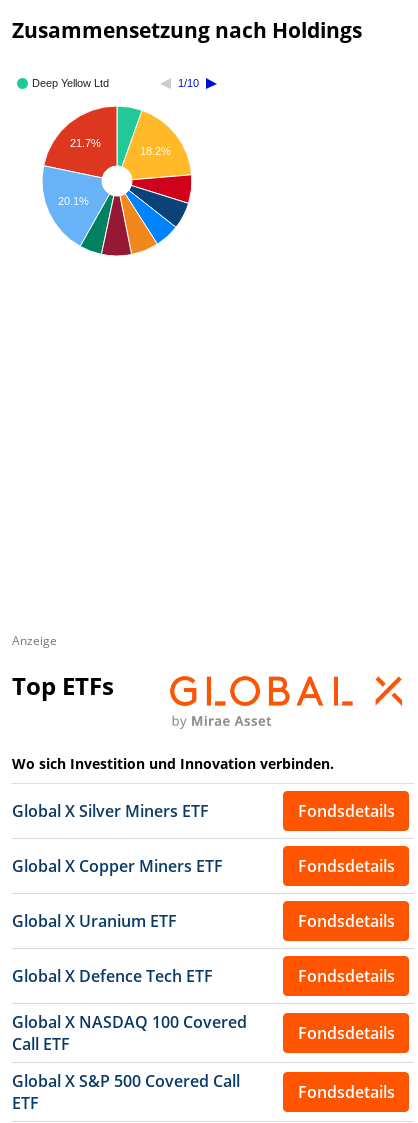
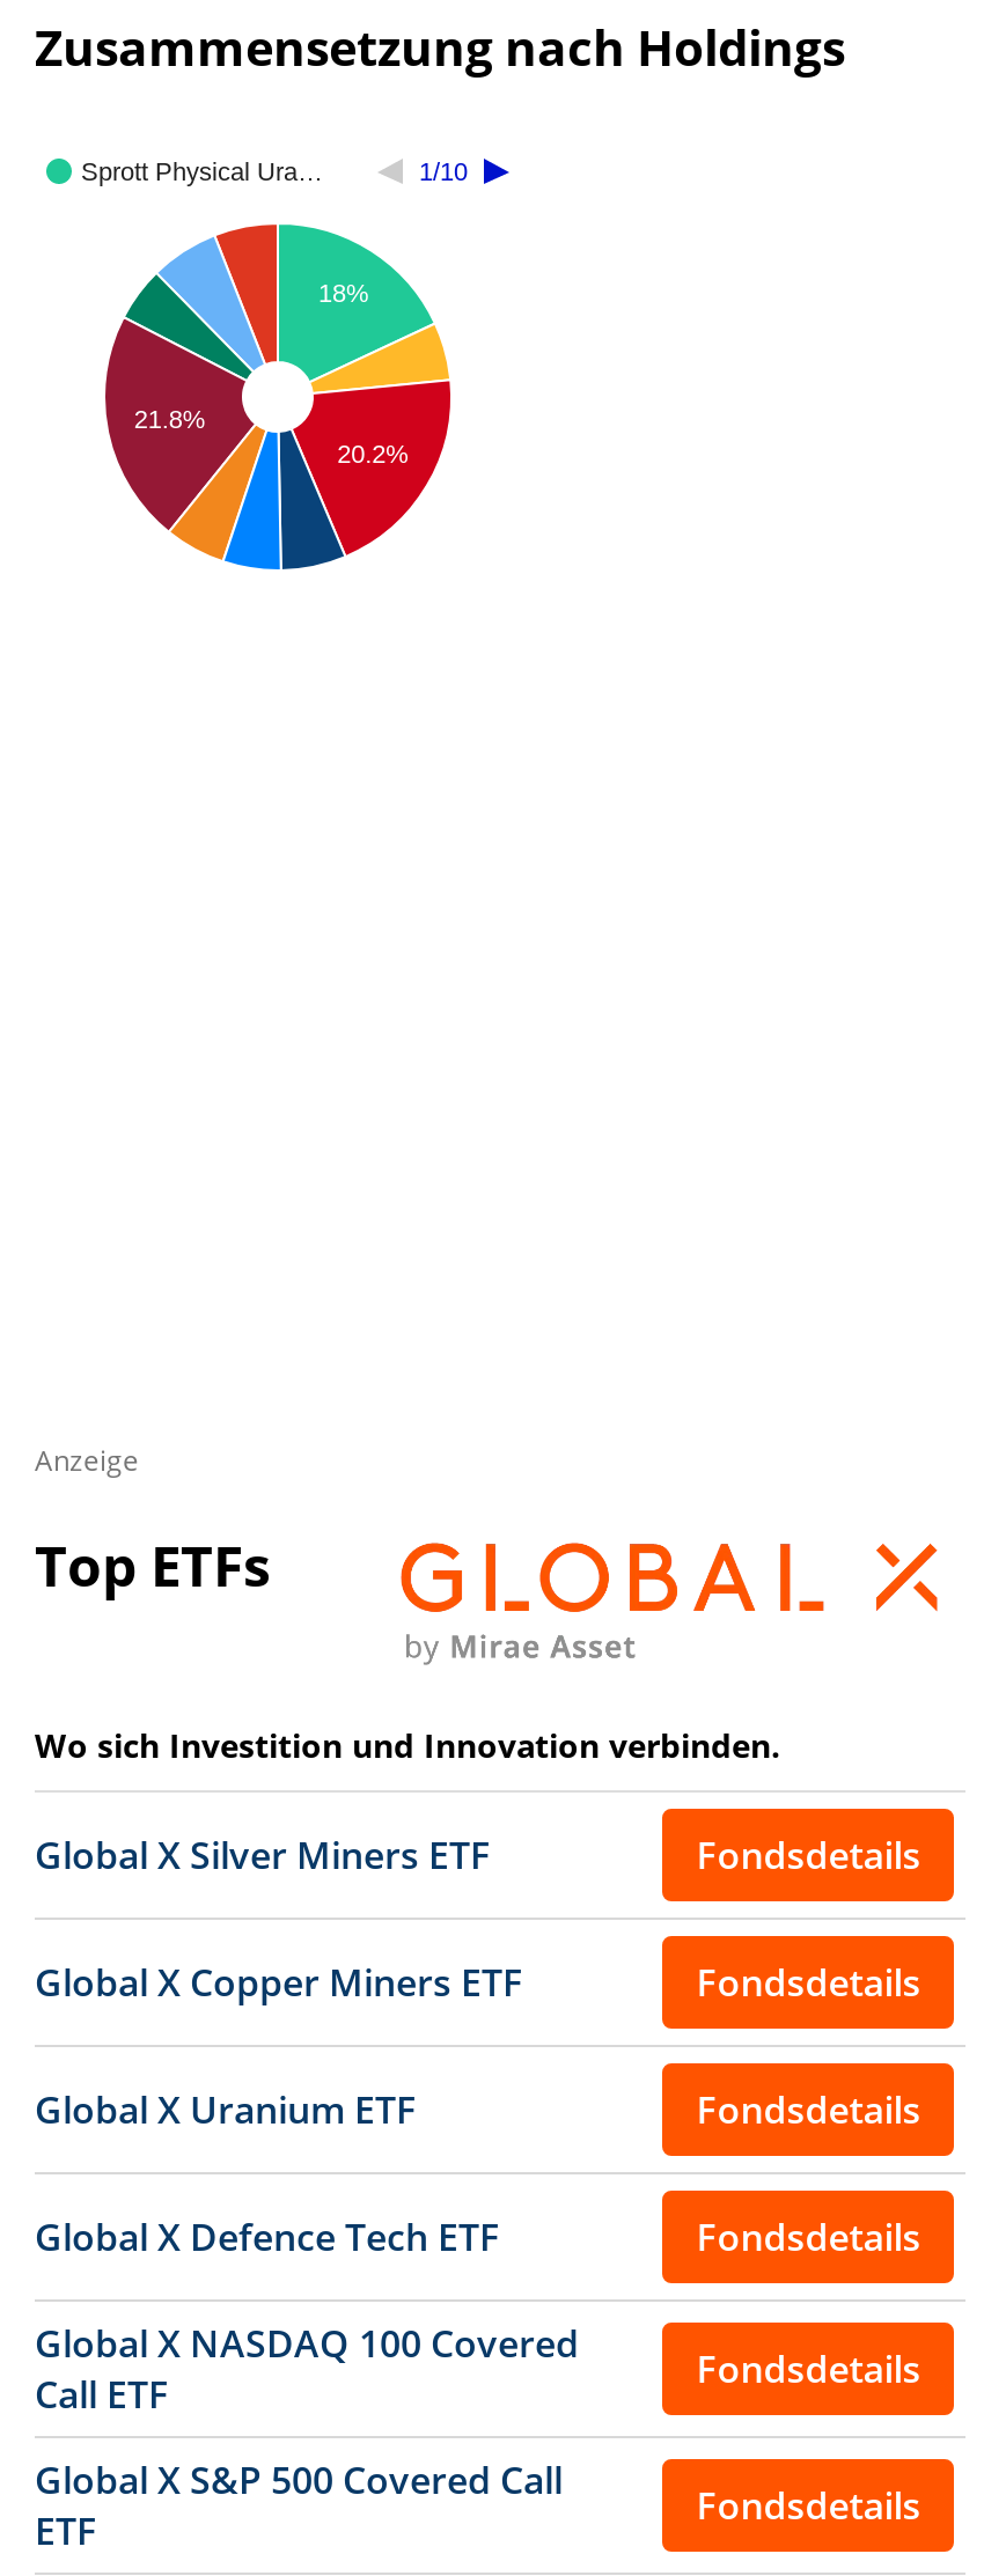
- Deep Yellow Ltd
+ Sprott Physical Ura…

- [image]
- 18.2%
+ [image]
+ 18%

- 21.7%
+ 20.2%

- 20.1%
+ 21.8%
